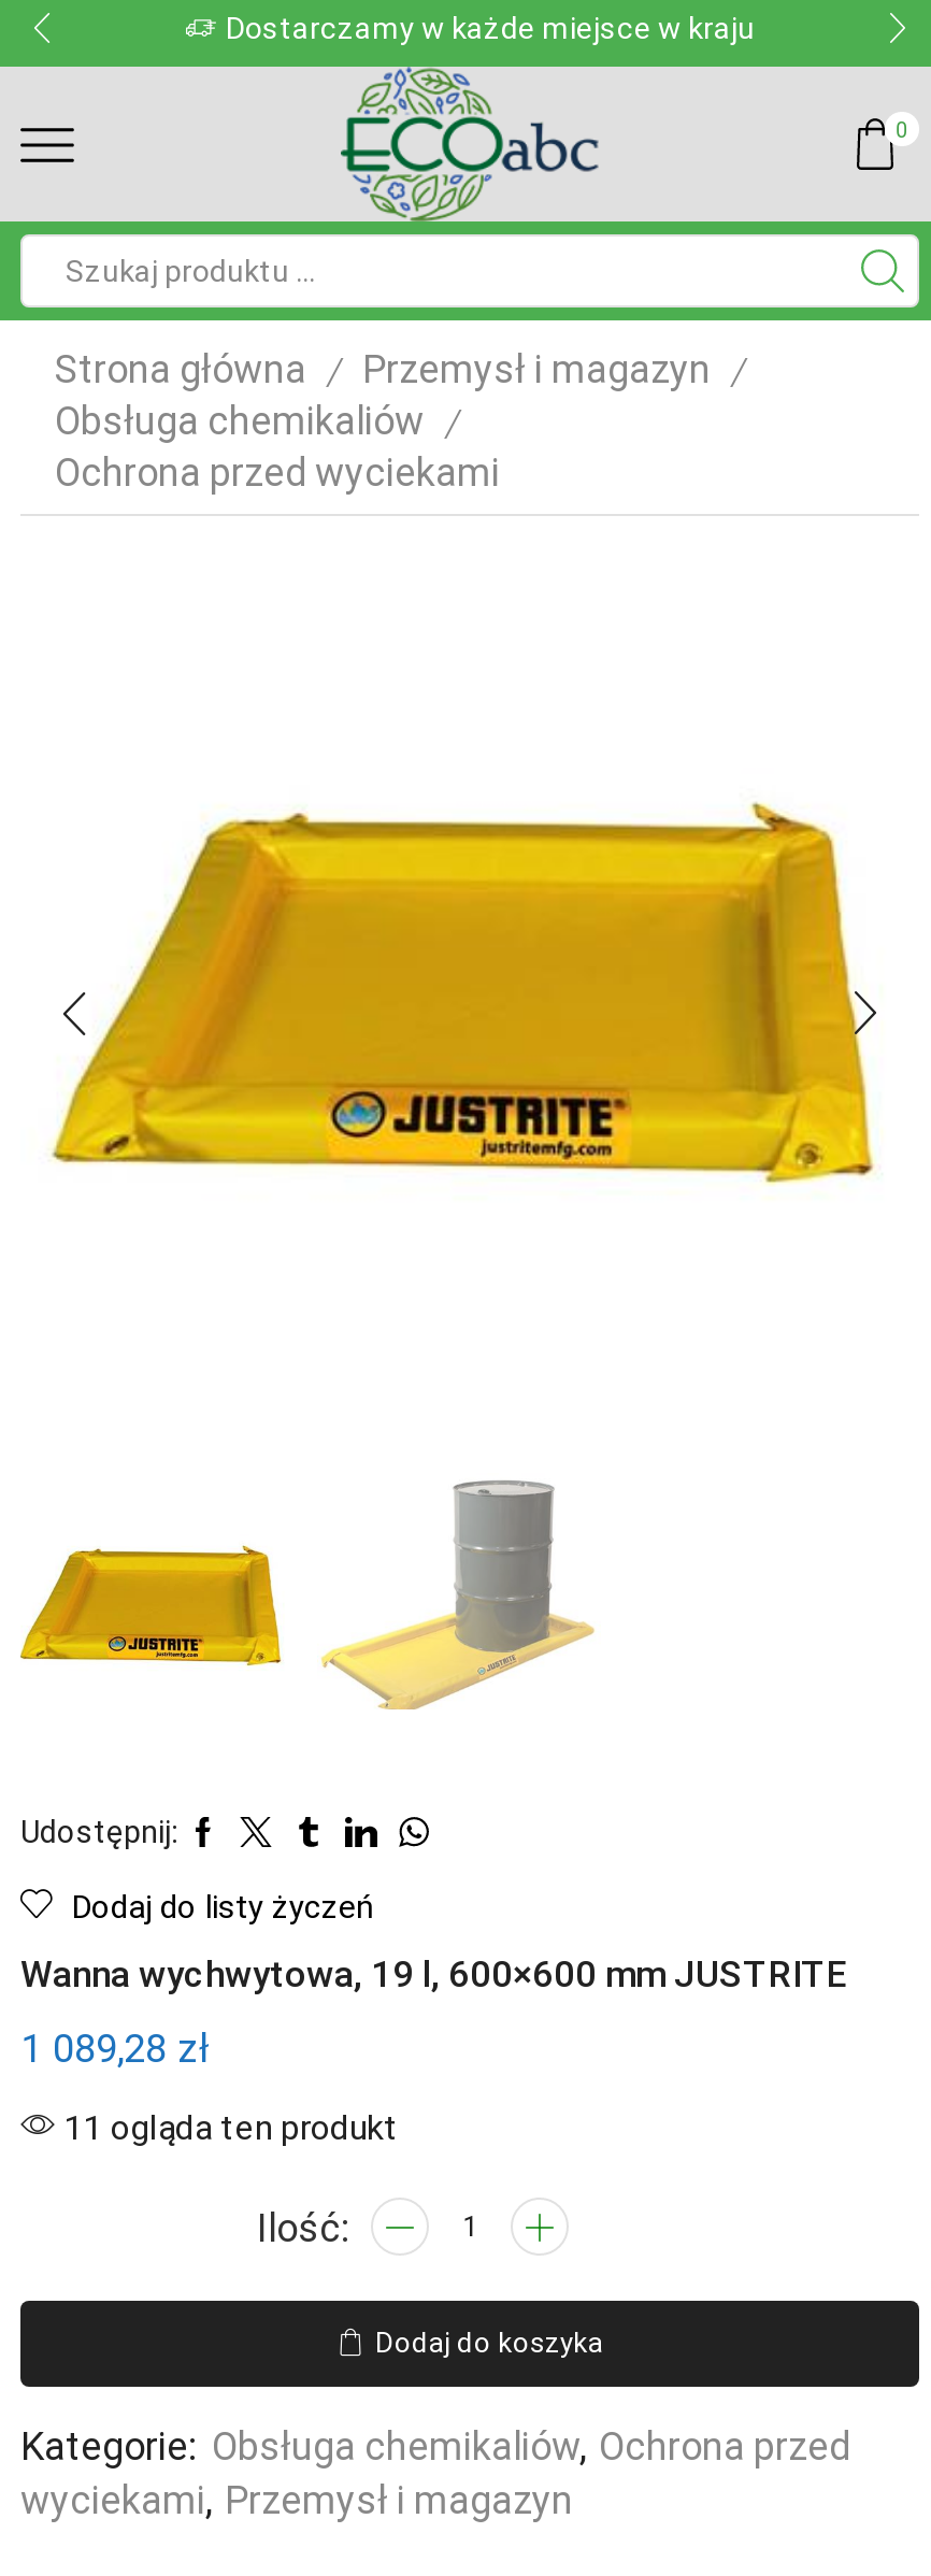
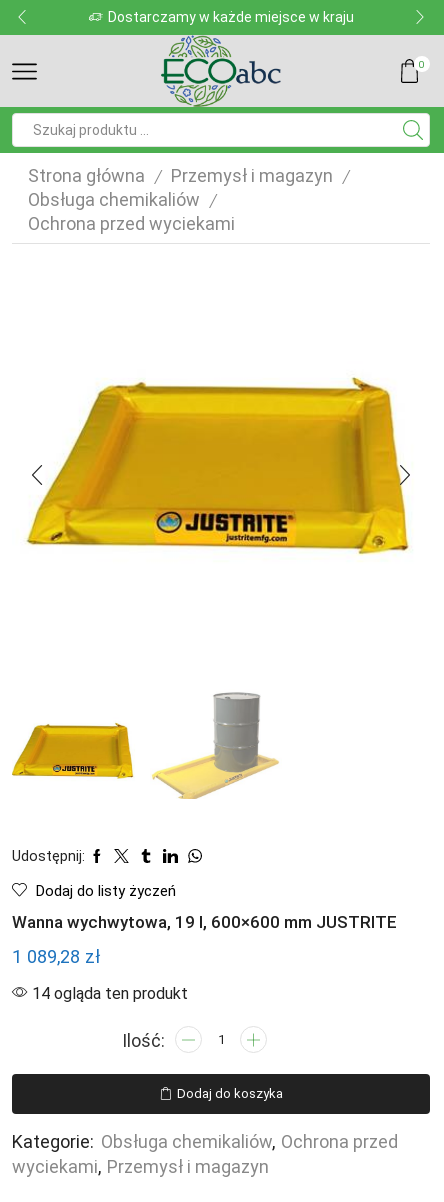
- 11 ogląda ten produkt
+ 14 ogląda ten produkt
